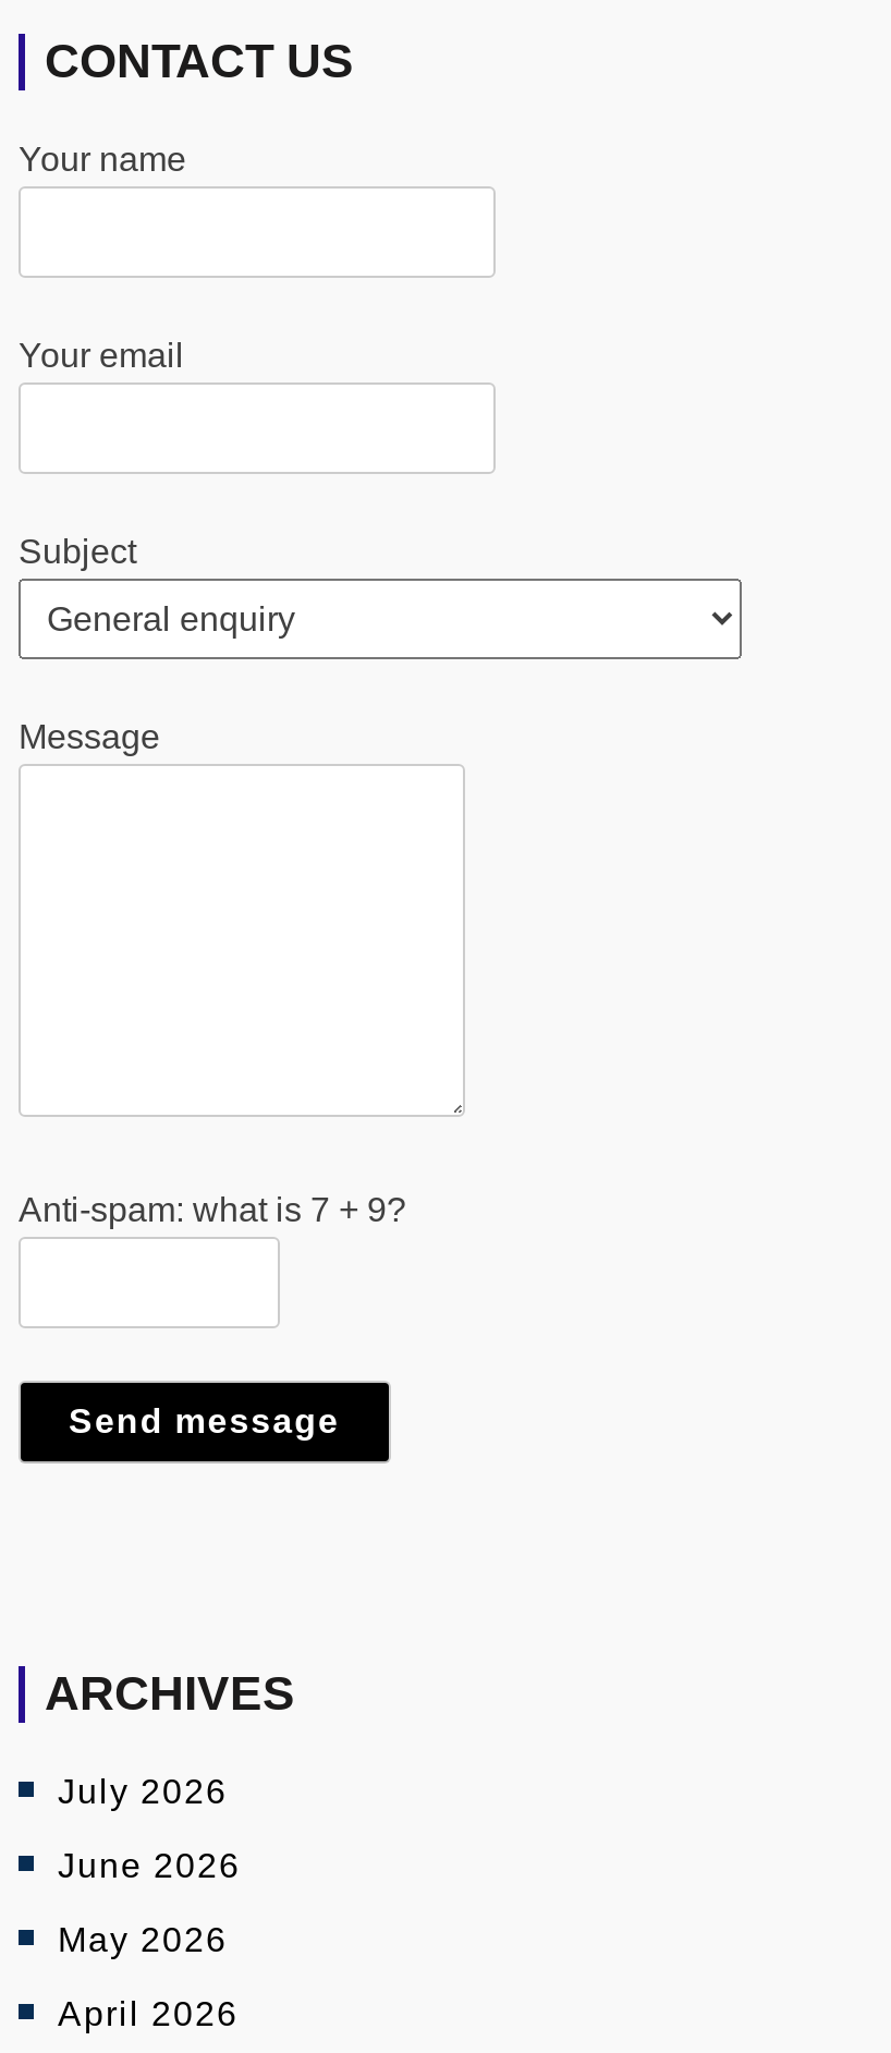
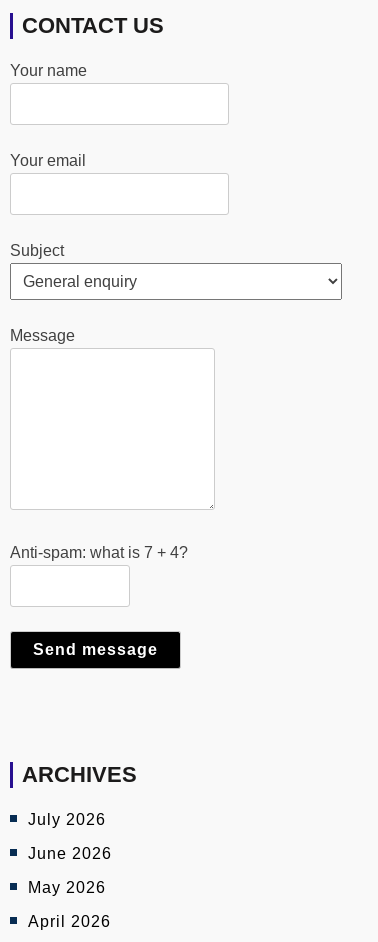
- Anti-spam: what is 7 + 9?
+ Anti-spam: what is 7 + 4?
